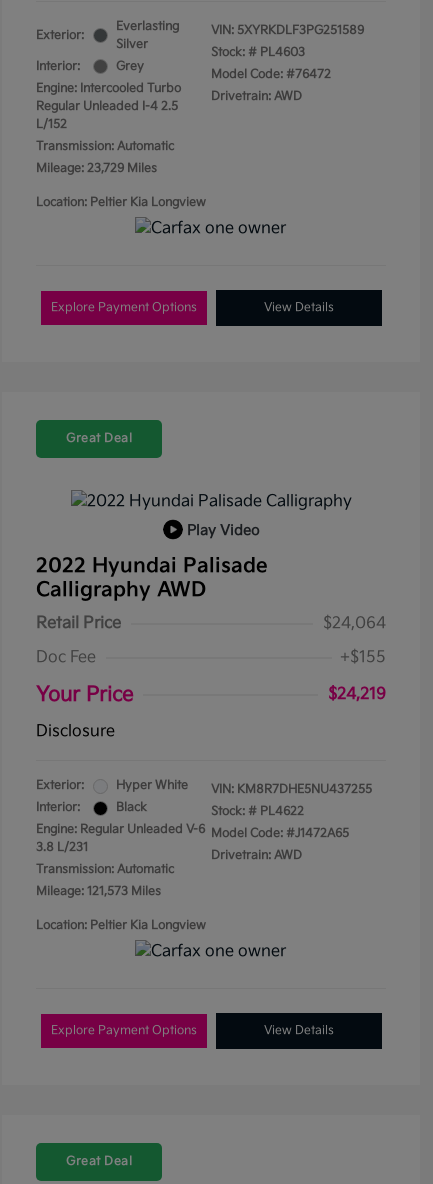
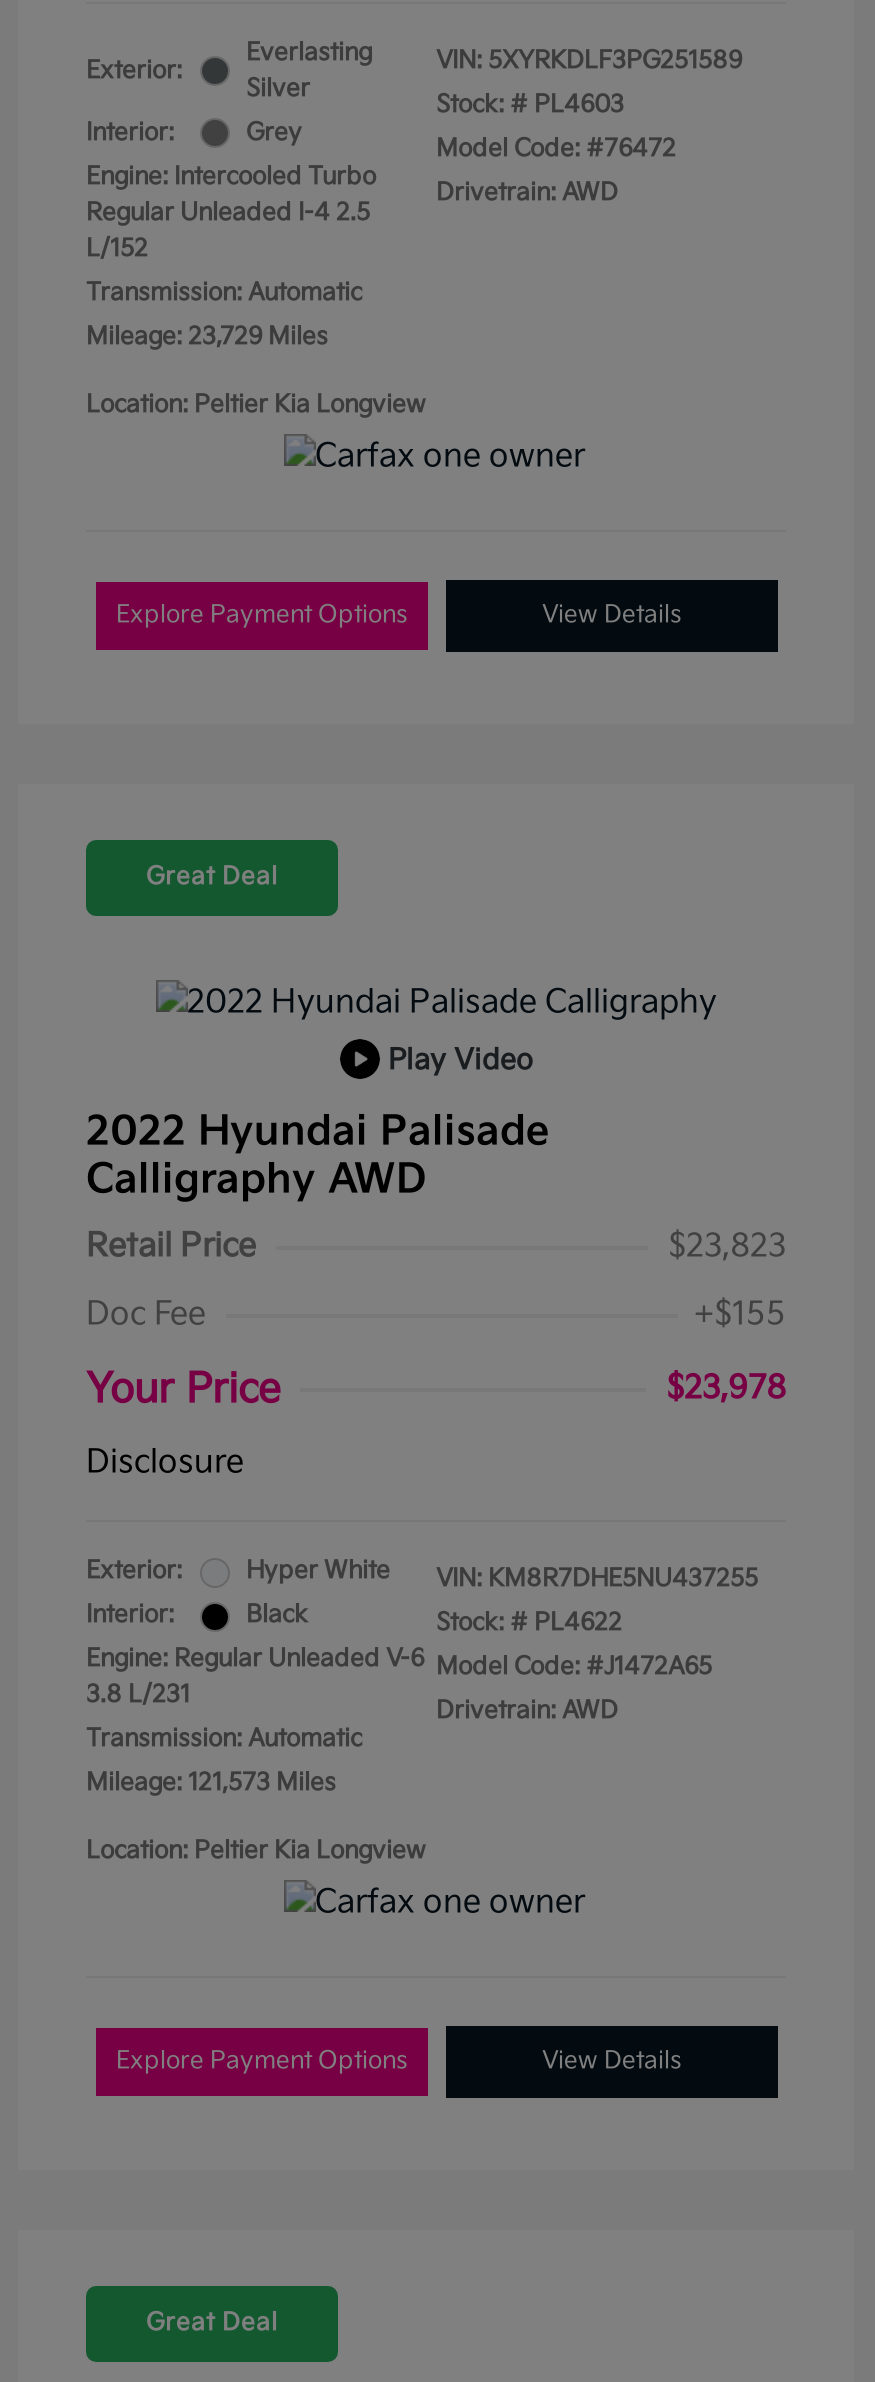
- $24,064
+ $23,823

- $24,219
+ $23,978
